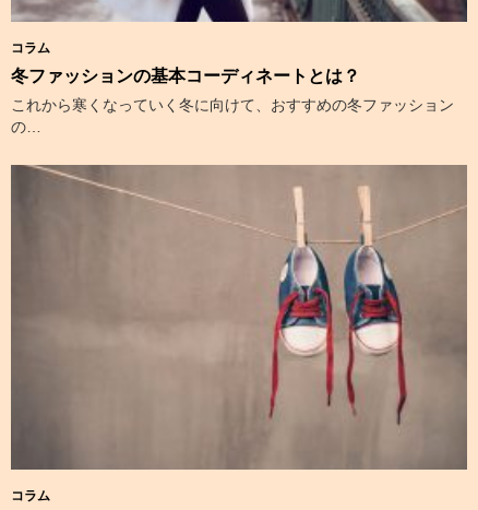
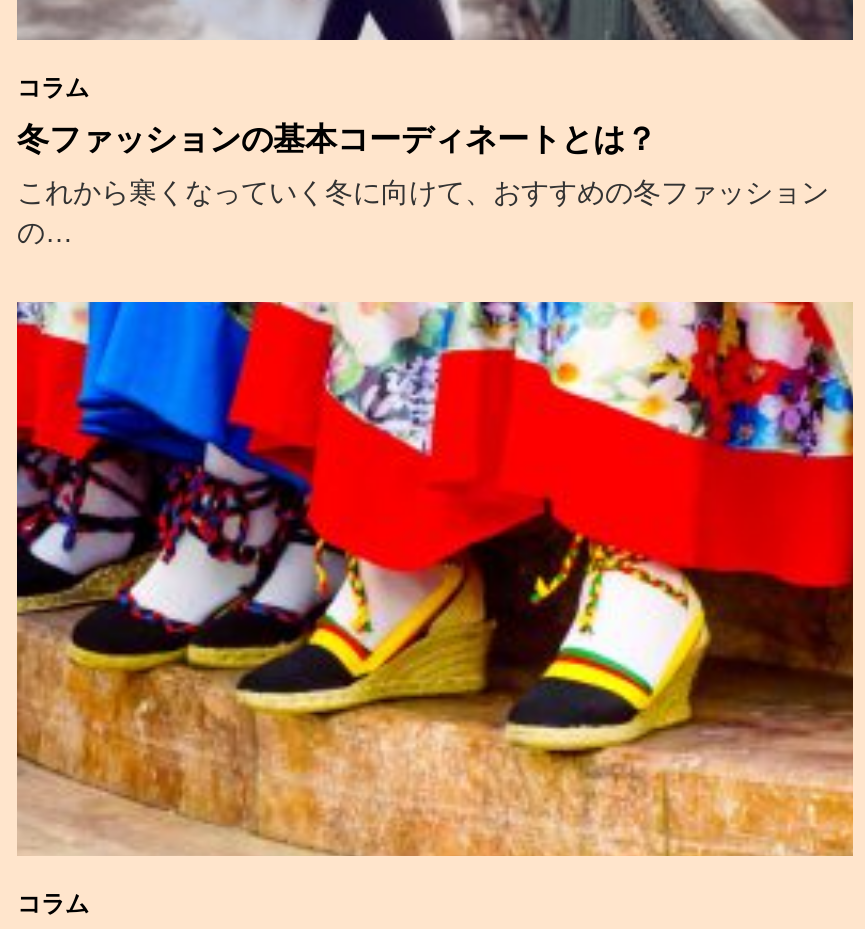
- [image]
+ [image]
